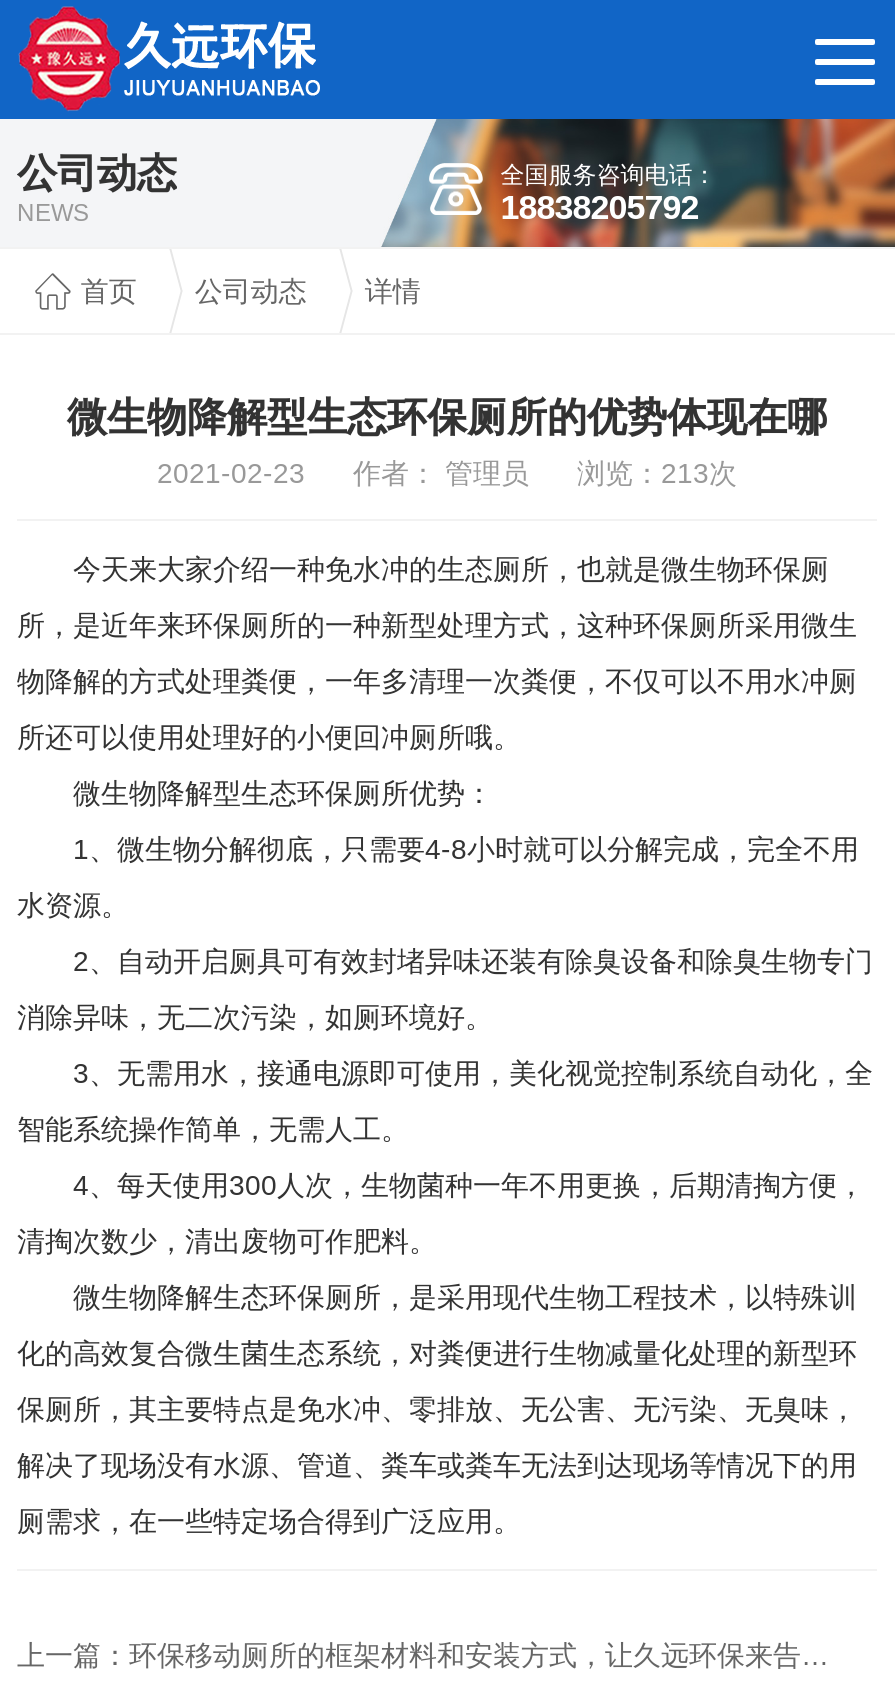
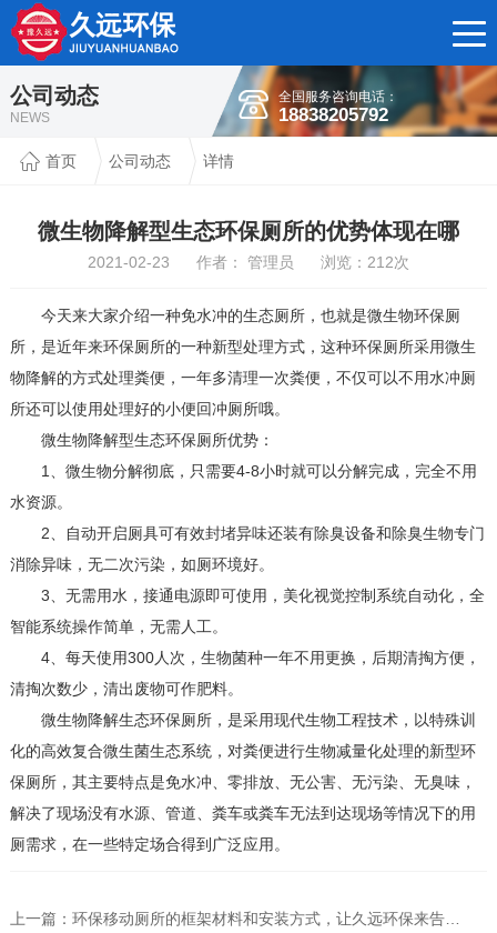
- 2021-02-23 作者： 管理员 浏览：213次
+ 2021-02-23 作者： 管理员 浏览：212次
